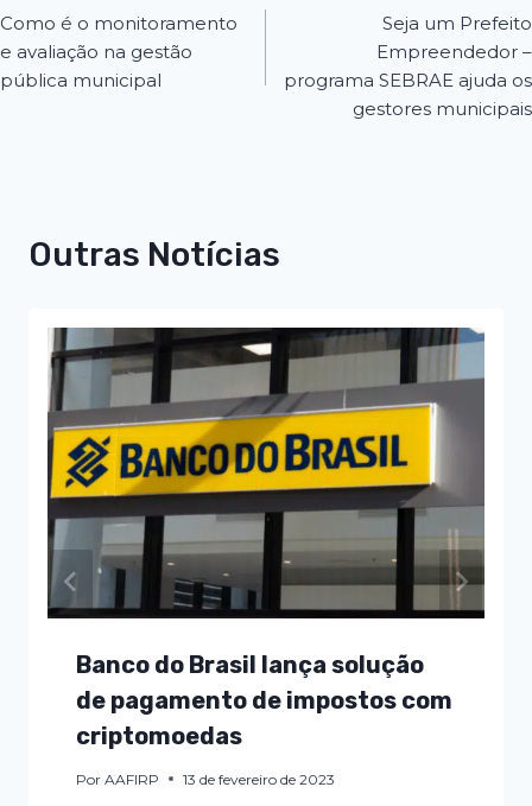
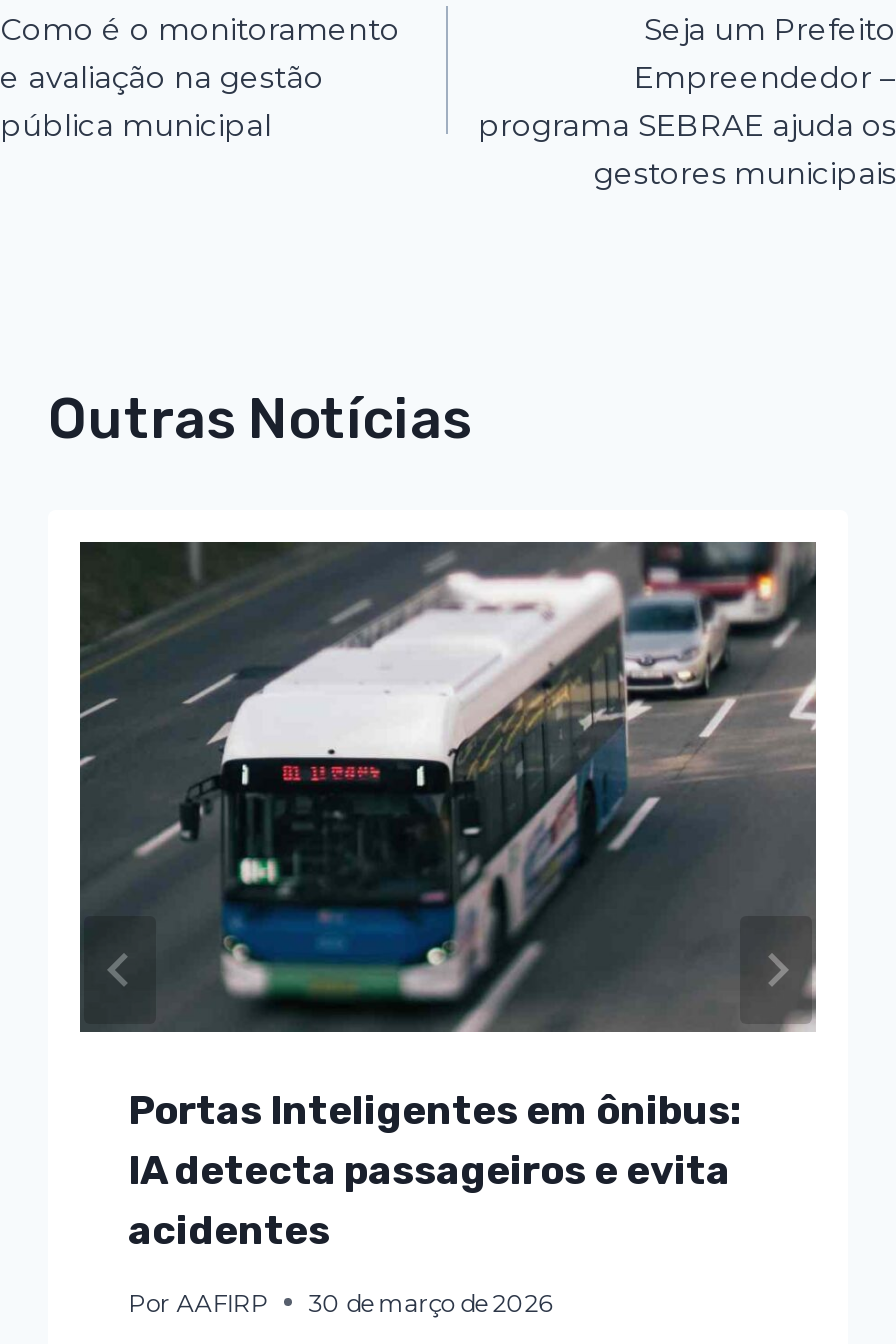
- [image]
- Banco do Brasil lança solução
- de pagamento de impostos com
- criptomoedas
+ [image]
+ Portas Inteligentes em ônibus:
+ IA detecta passageiros e evita
+ acidentes

- 13 de fevereiro de 2023
+ 30 de março de 2026
